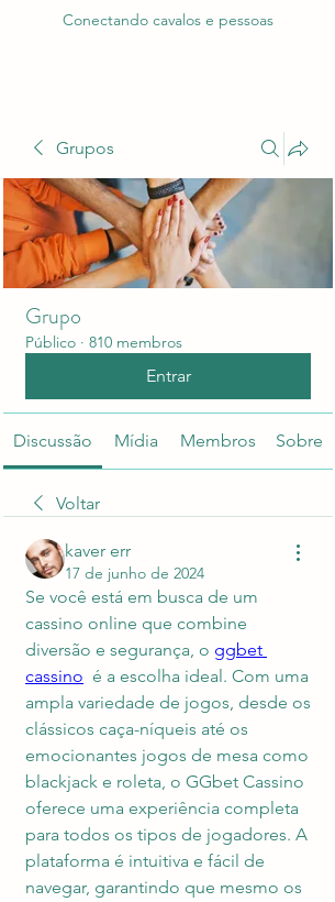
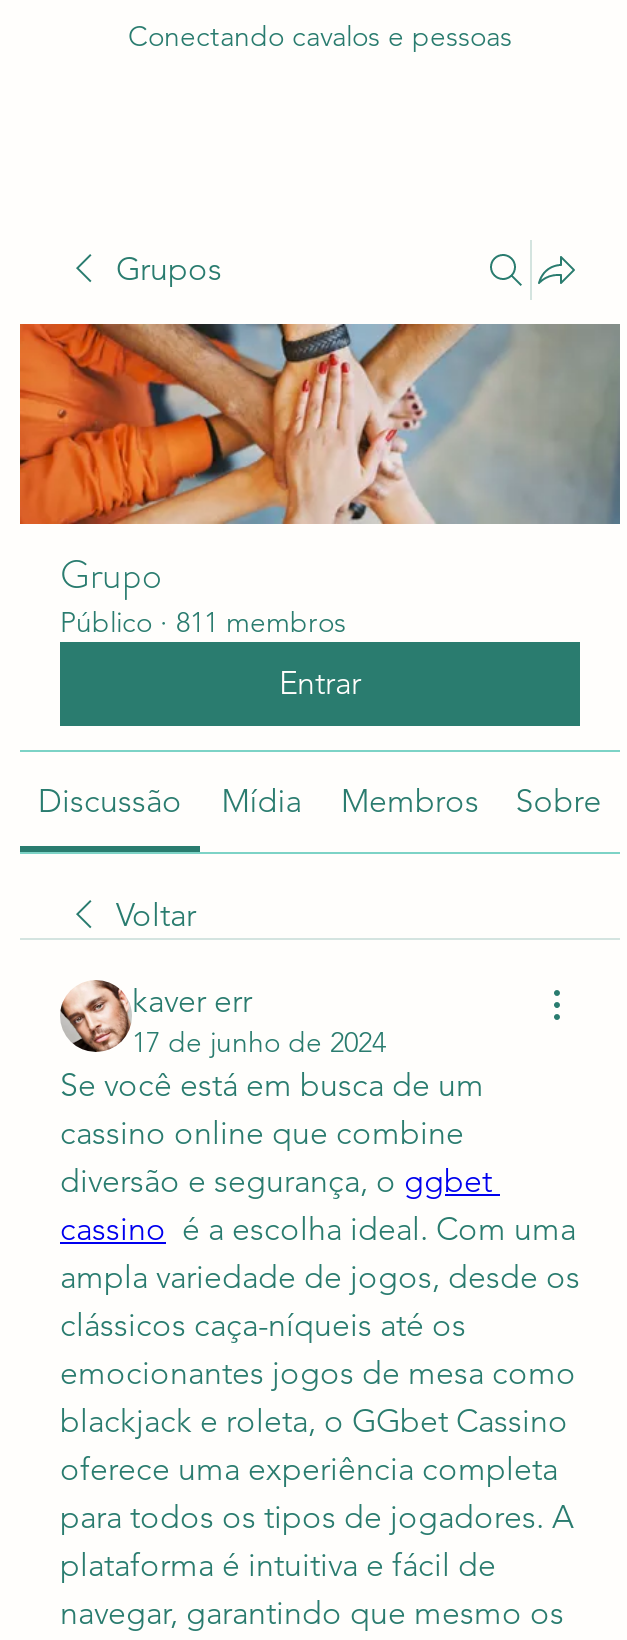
- Público · 810 membros
+ Público · 811 membros
